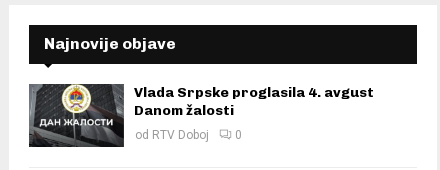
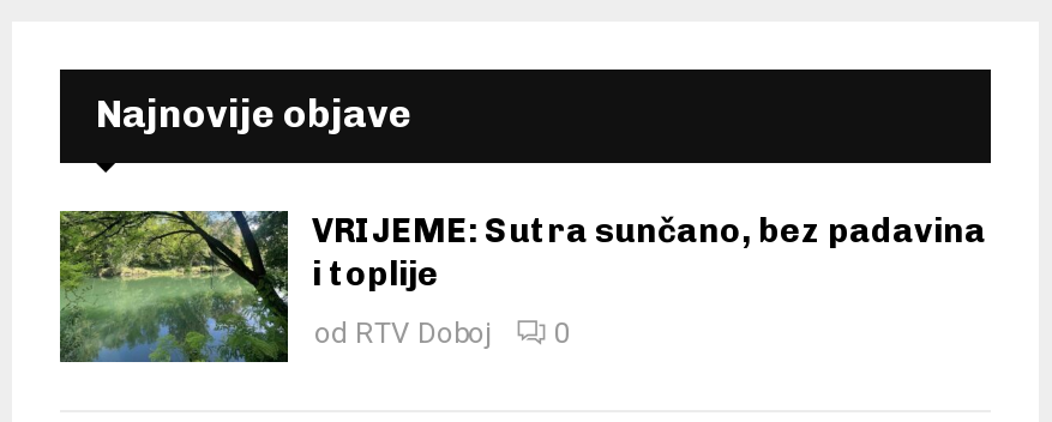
- [image]
- Vlada Srpske proglasila 4. avgust
- Danom žalosti
+ [image]
+ VRIJEME: Sutra sunčano, bez padavina
+ i toplije
